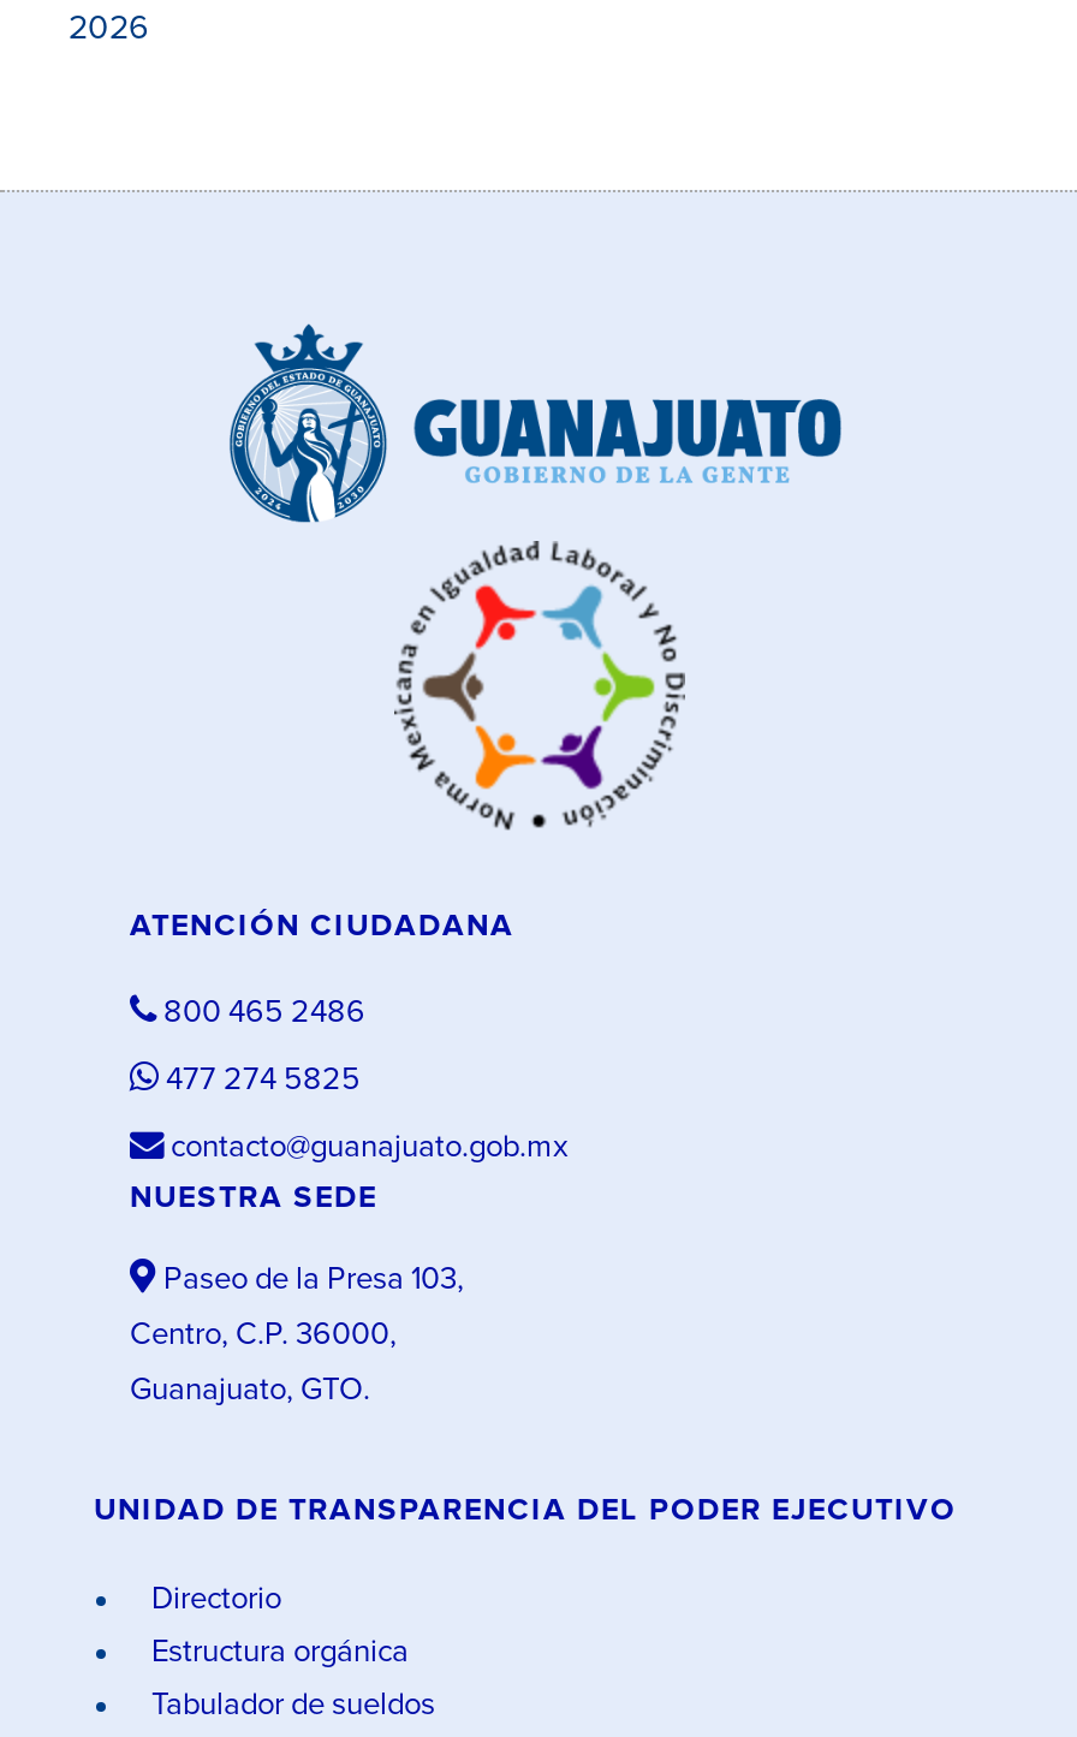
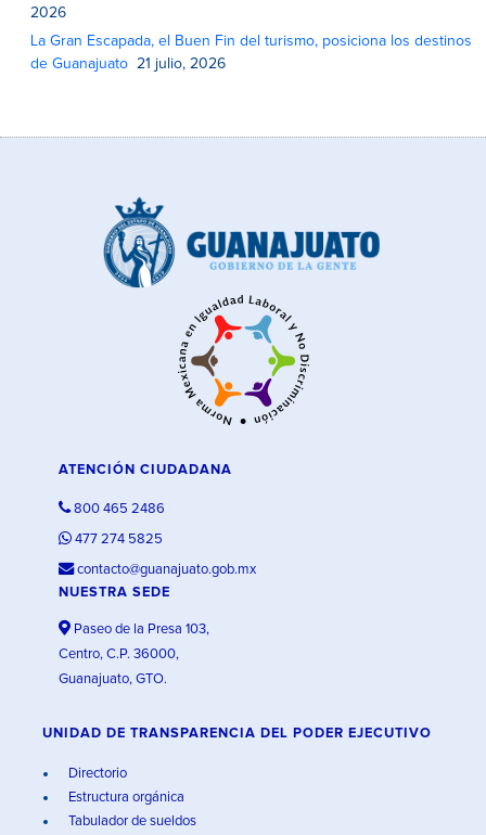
+ La Gran Escapada, el Buen Fin del turismo, posiciona los destinos
+ de Guanajuato 21 julio, 2026
